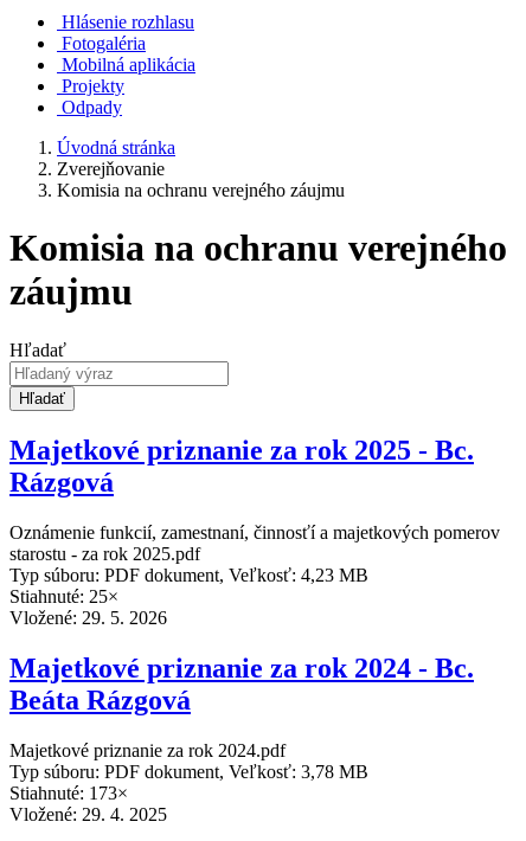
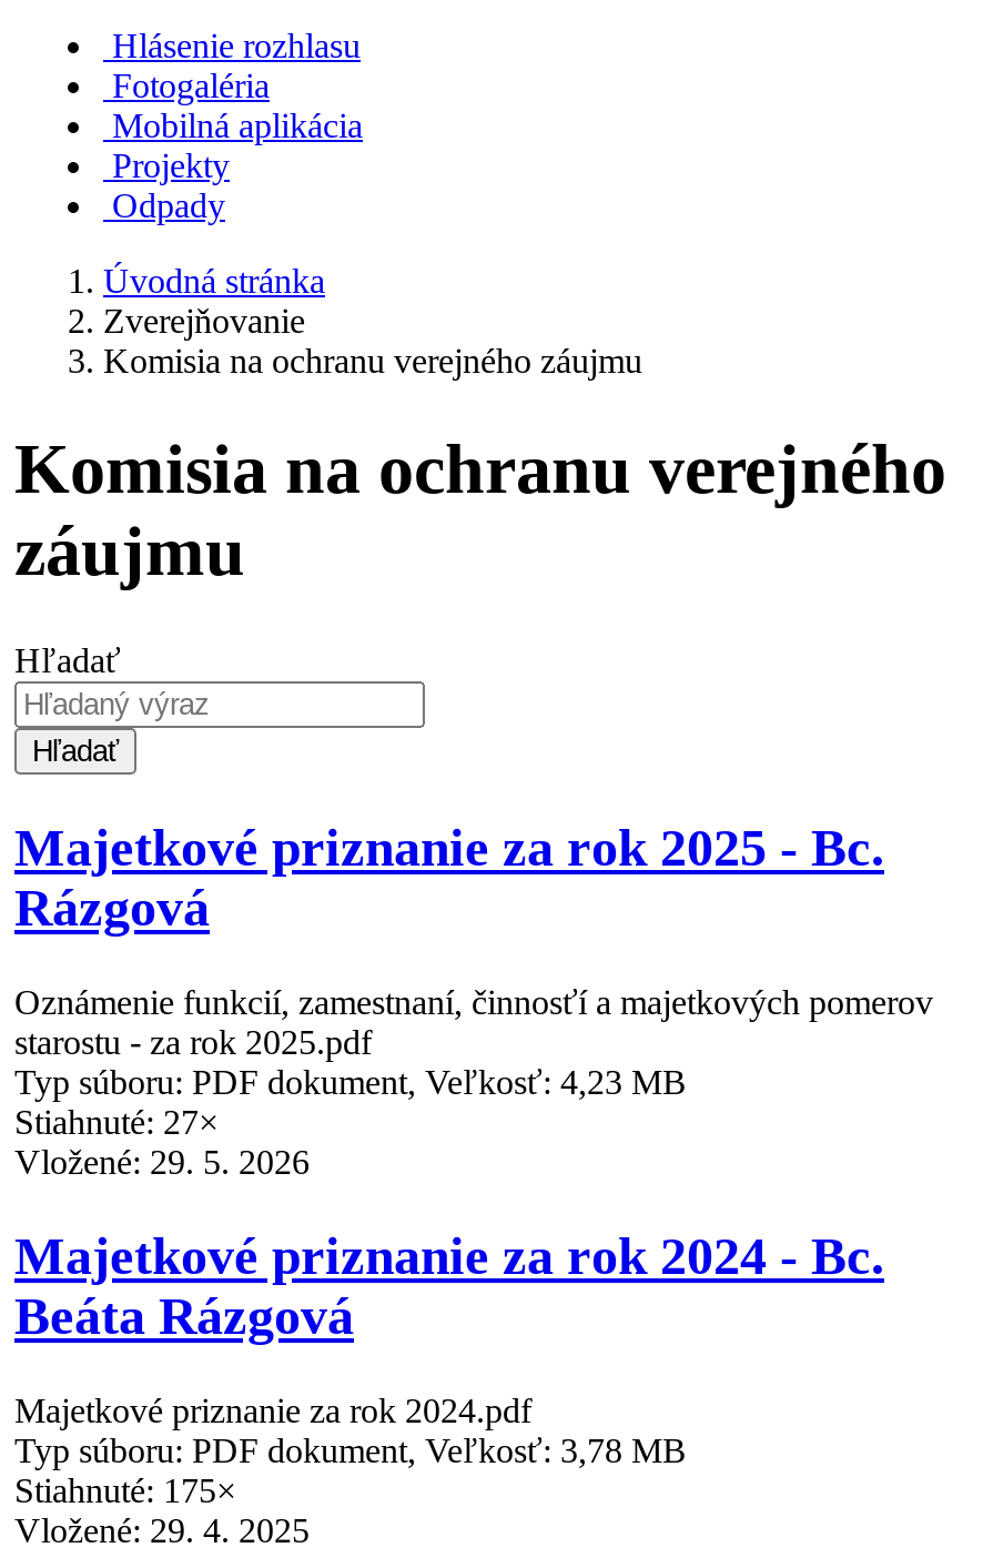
- Stiahnuté: 25×
+ Stiahnuté: 27×

- Stiahnuté: 173×
+ Stiahnuté: 175×
